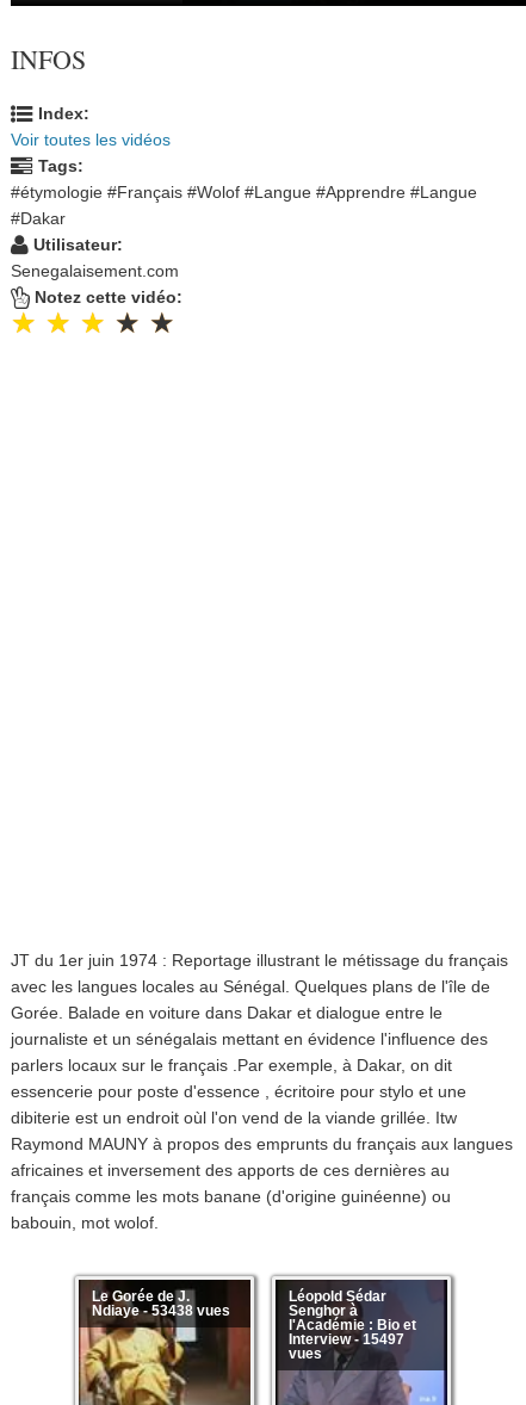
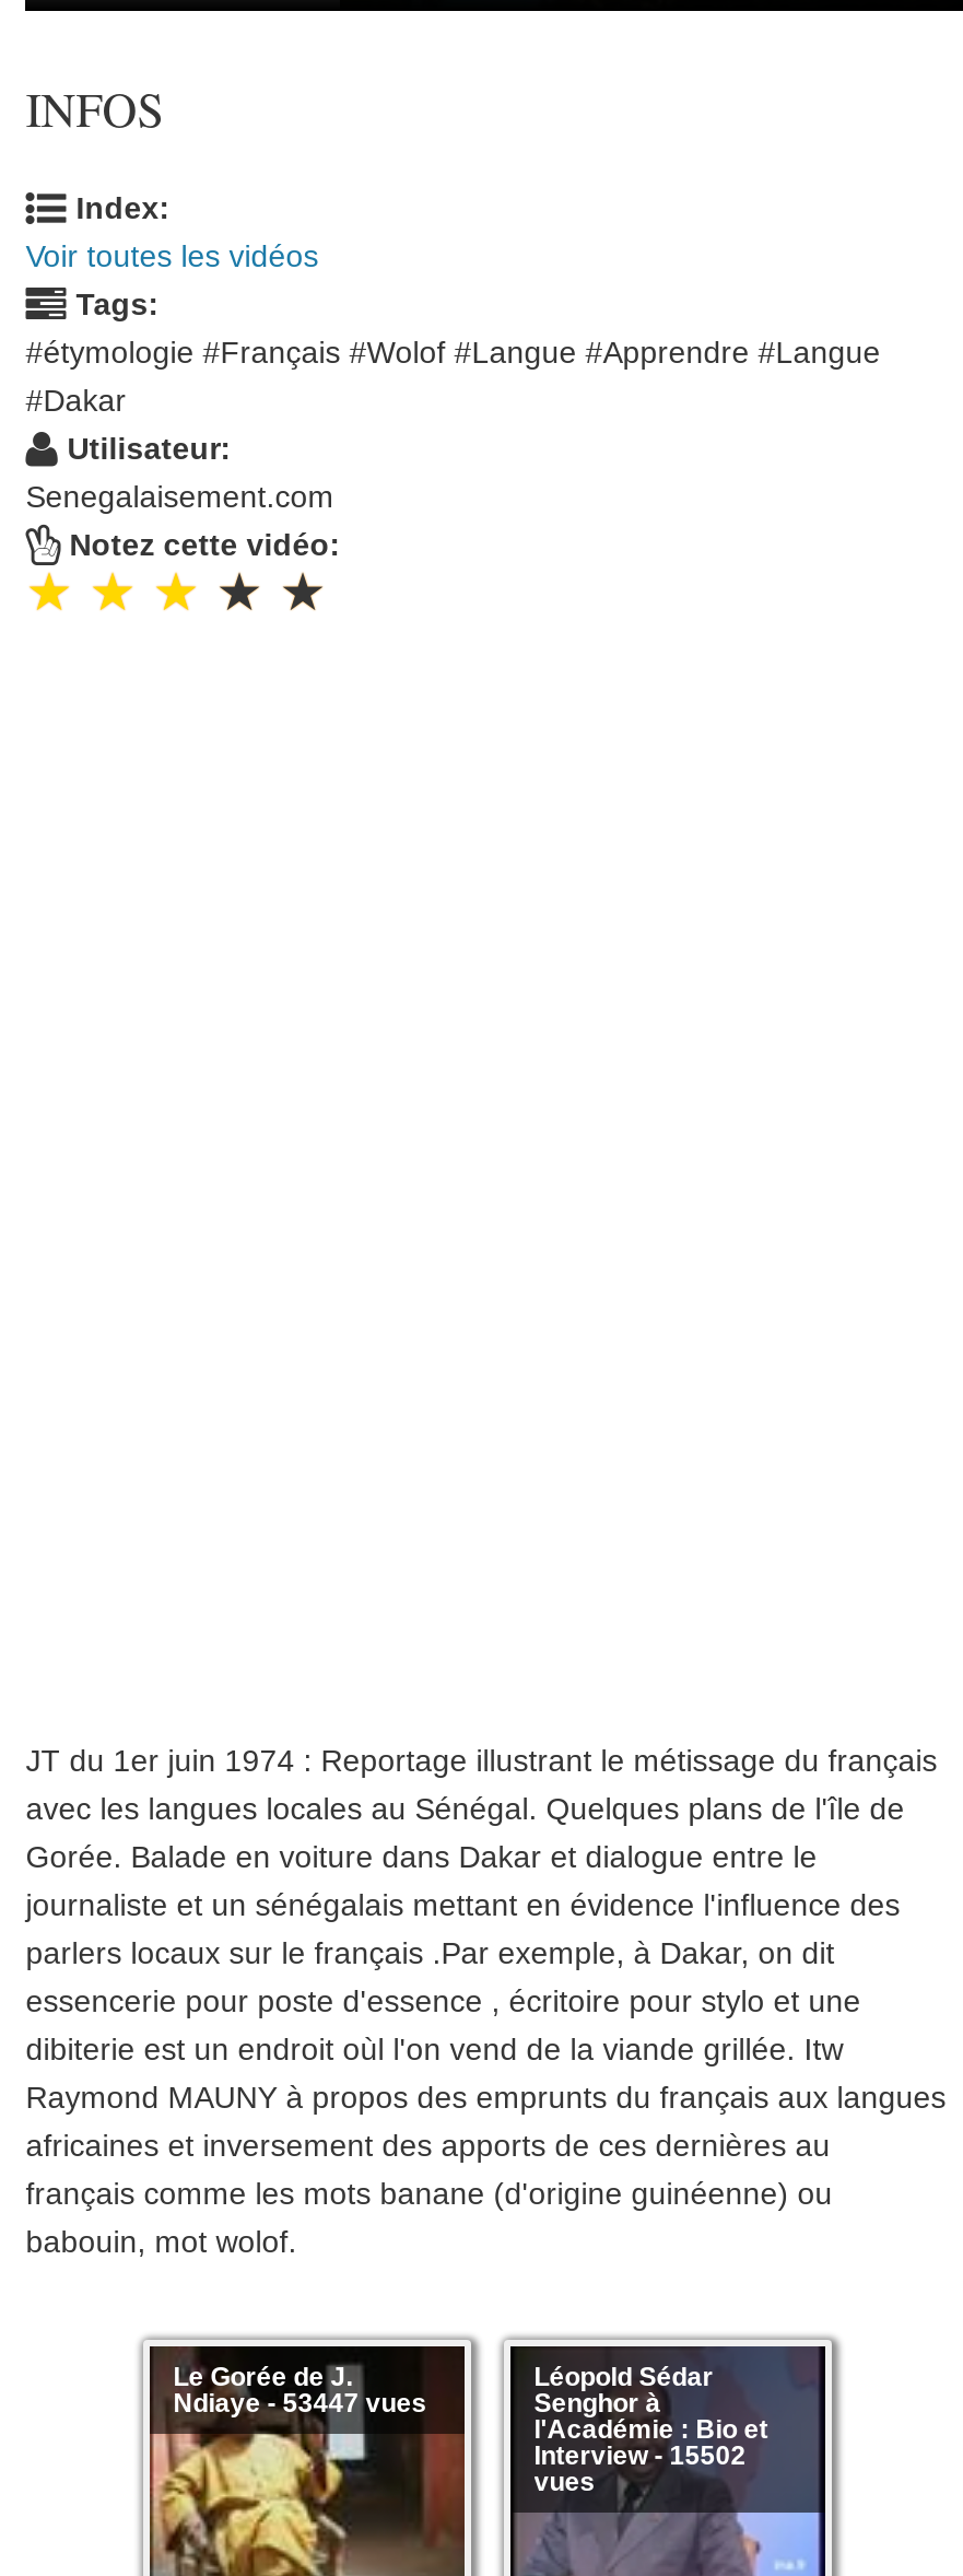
- Ndiaye - 53438 vues
+ Ndiaye - 53447 vues

- Interview - 15497
+ Interview - 15502
